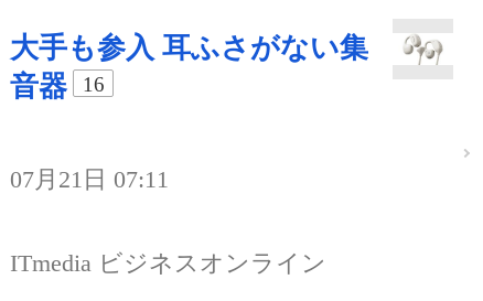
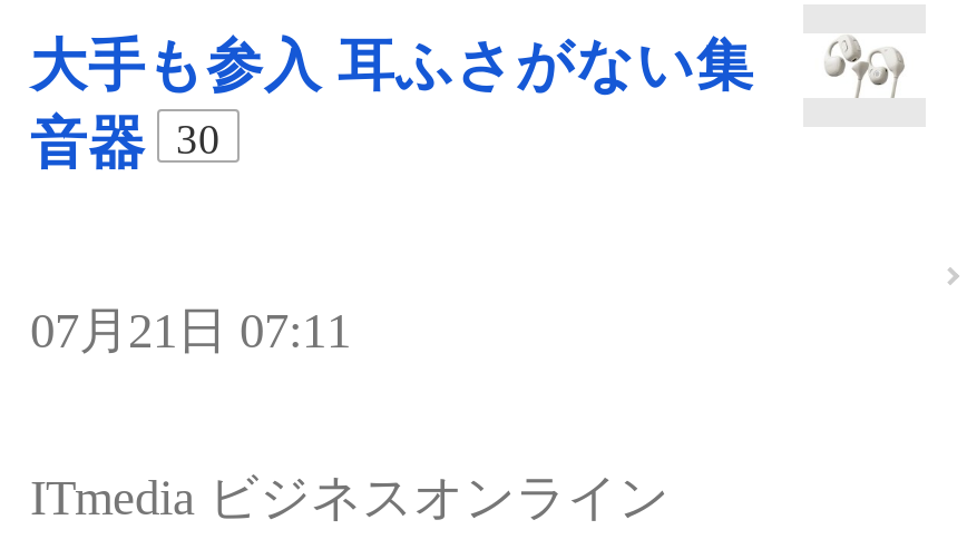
- 音器 16
+ 音器 30
